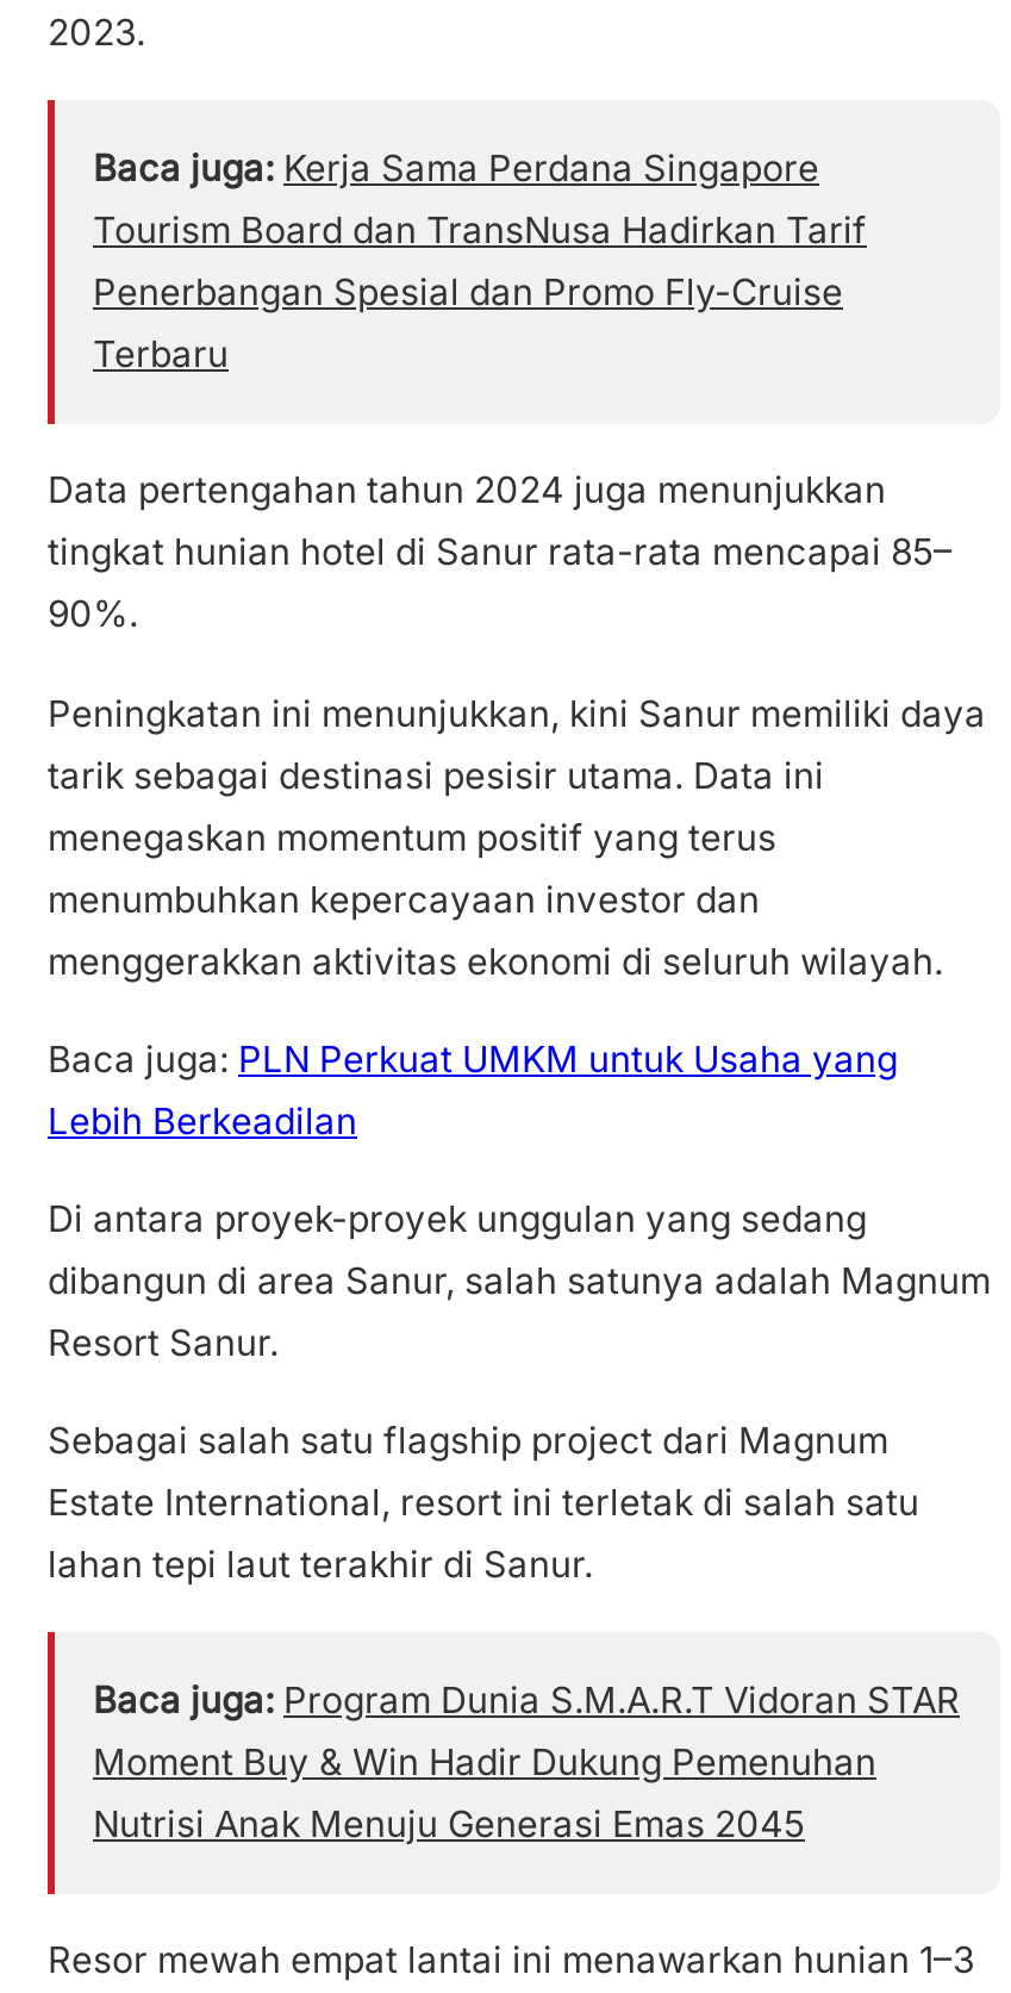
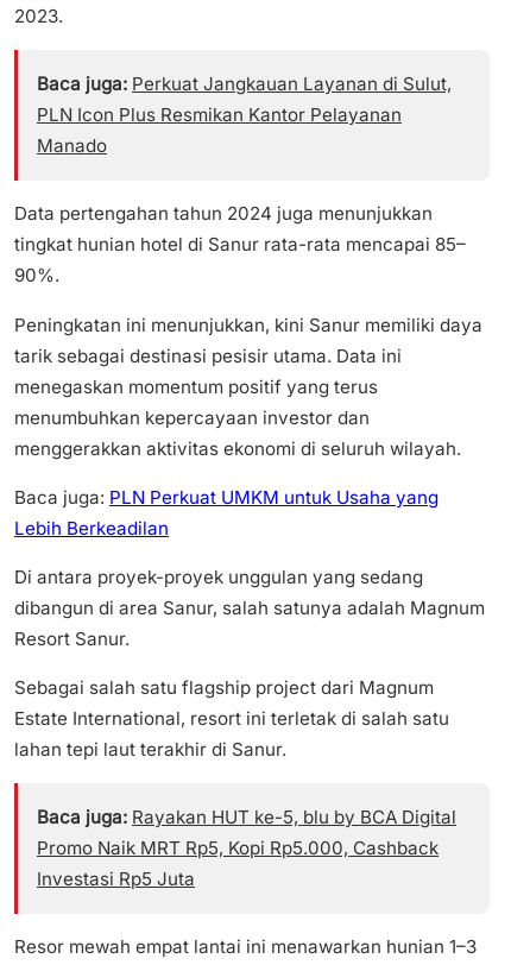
- Baca juga: Kerja Sama Perdana Singapore
- Tourism Board dan TransNusa Hadirkan Tarif
- Penerbangan Spesial dan Promo Fly-Cruise
- Terbaru
+ Baca juga: Perkuat Jangkauan Layanan di Sulut,
+ PLN Icon Plus Resmikan Kantor Pelayanan
+ Manado

- Baca juga: Program Dunia S.M.A.R.T Vidoran STAR
- Moment Buy & Win Hadir Dukung Pemenuhan
- Nutrisi Anak Menuju Generasi Emas 2045
+ Baca juga: Rayakan HUT ke-5, blu by BCA Digital
+ Promo Naik MRT Rp5, Kopi Rp5.000, Cashback
+ Investasi Rp5 Juta
